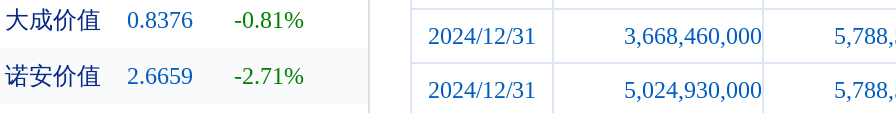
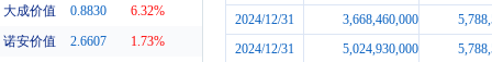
- 0.8376
+ 0.8830

- -0.81%
+ 6.32%

- 2.6659
+ 2.6607

- -2.71%
+ 1.73%
